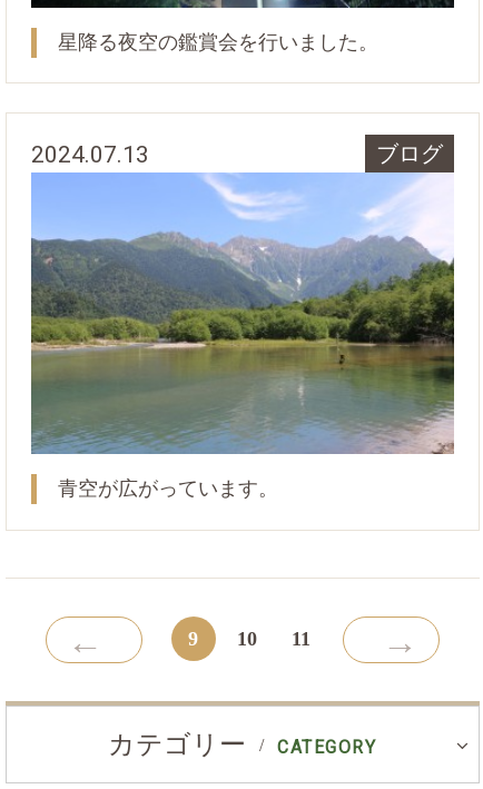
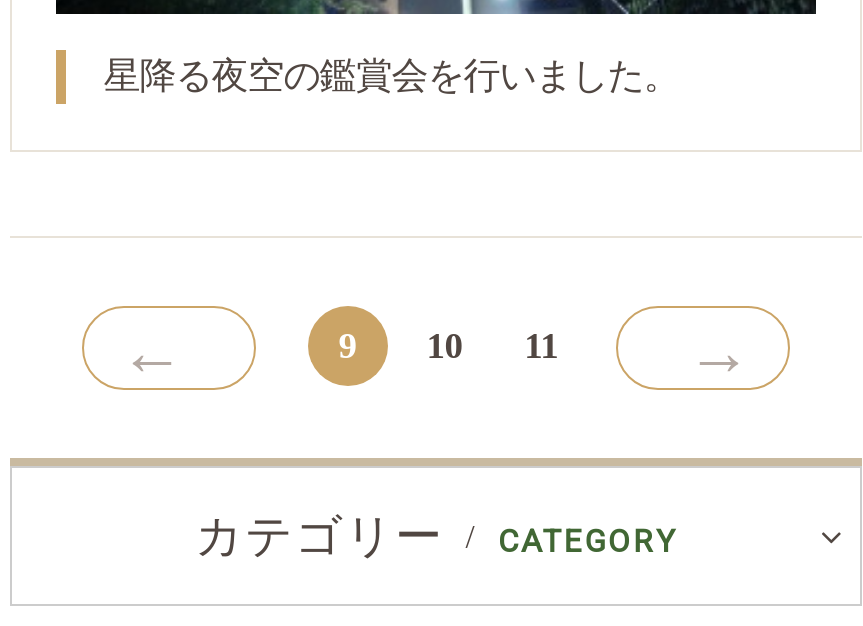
- 2024.07.13
- ブログ

- [image]
- 青空が広がっています。
